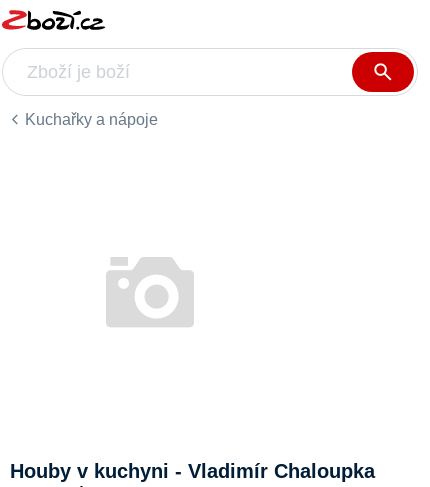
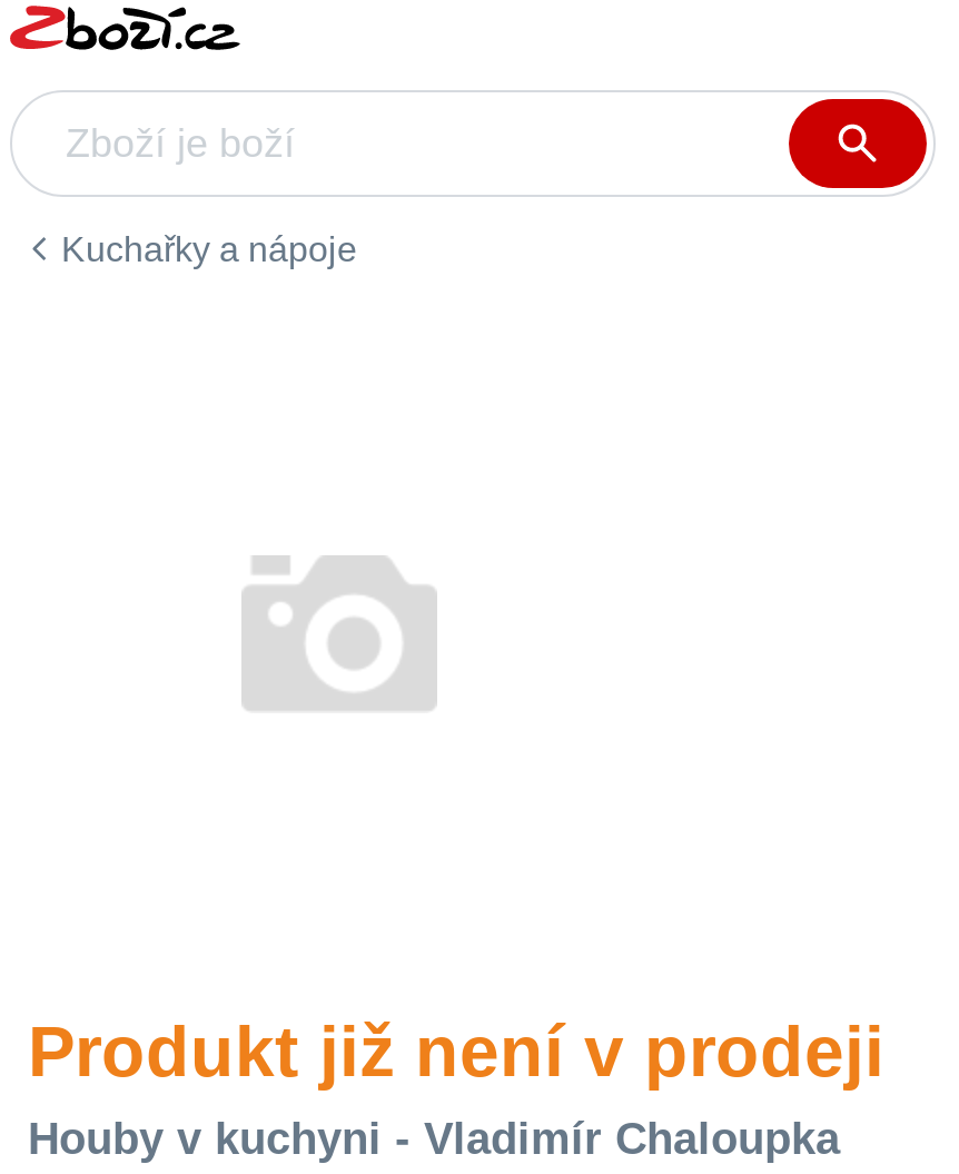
+ Produkt již není v prodeji
